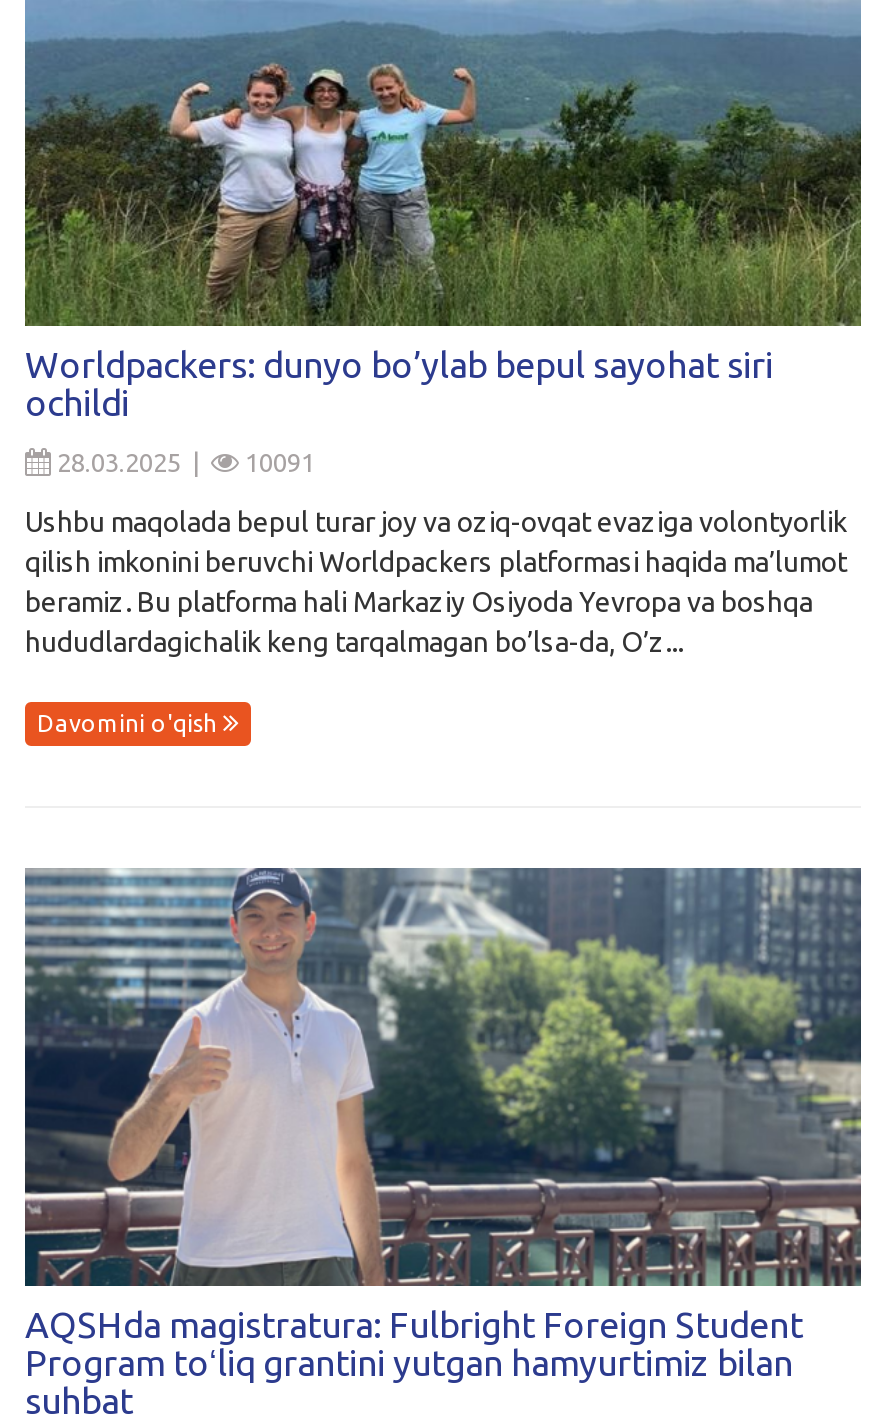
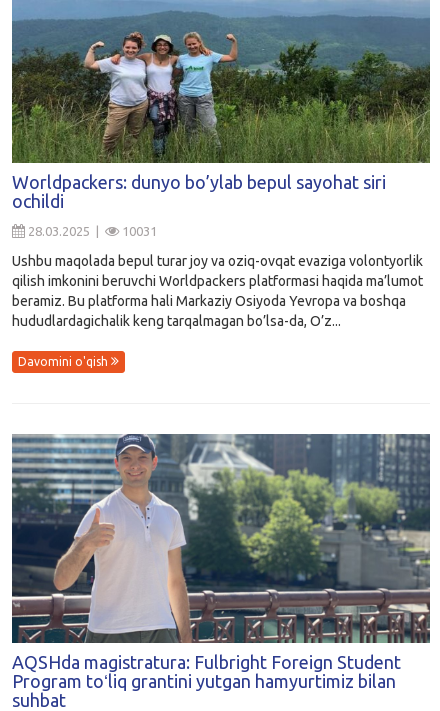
- 10091
+ 10031
